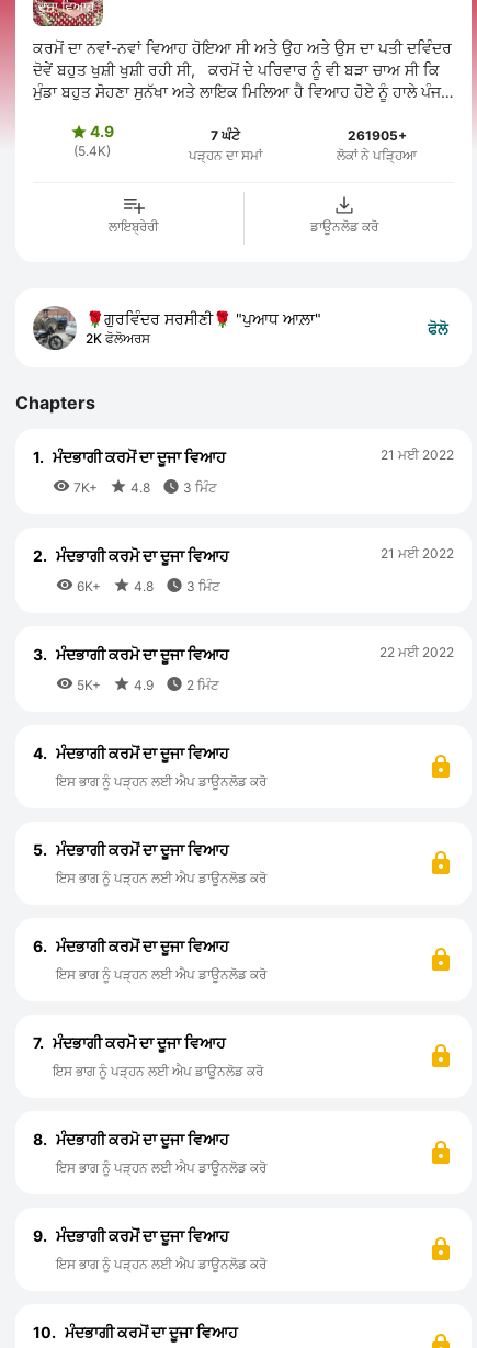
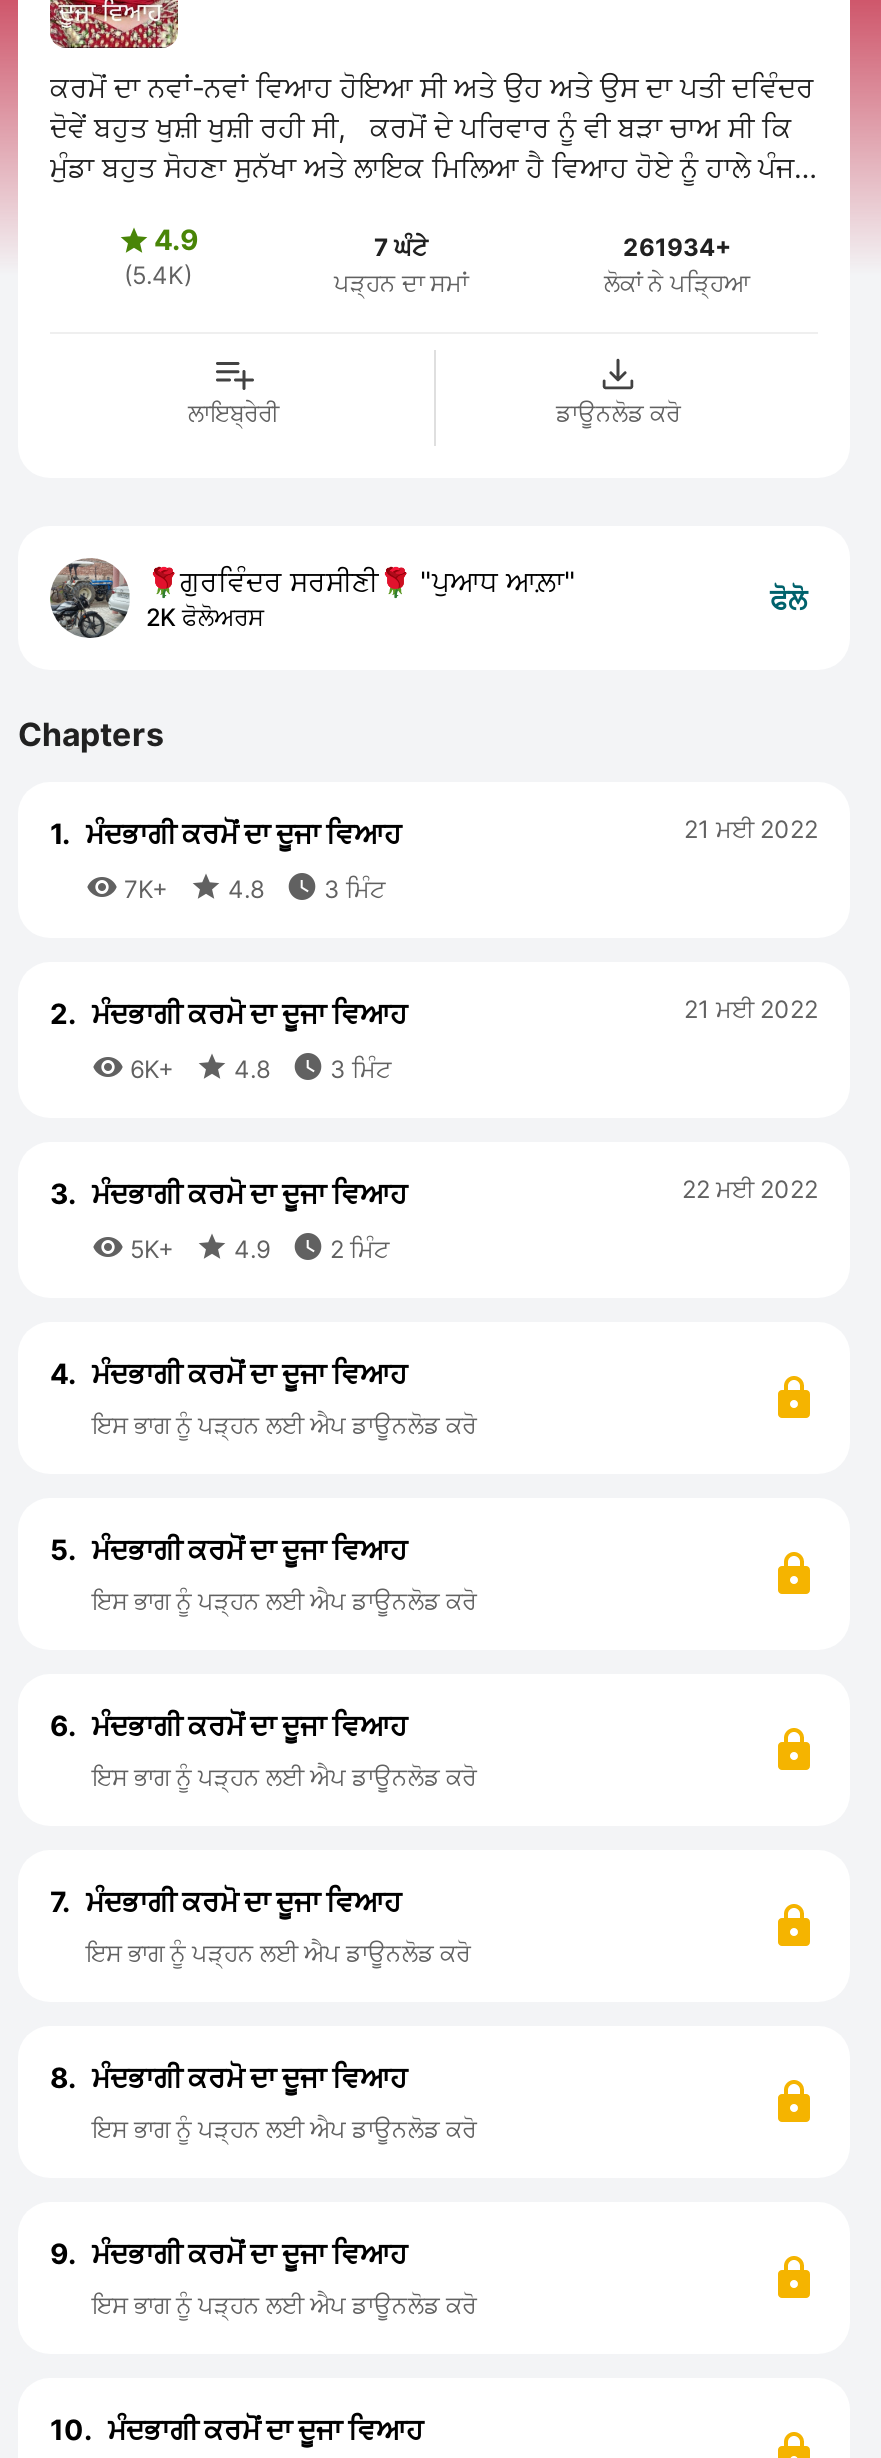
- 261905+
+ 261934+
